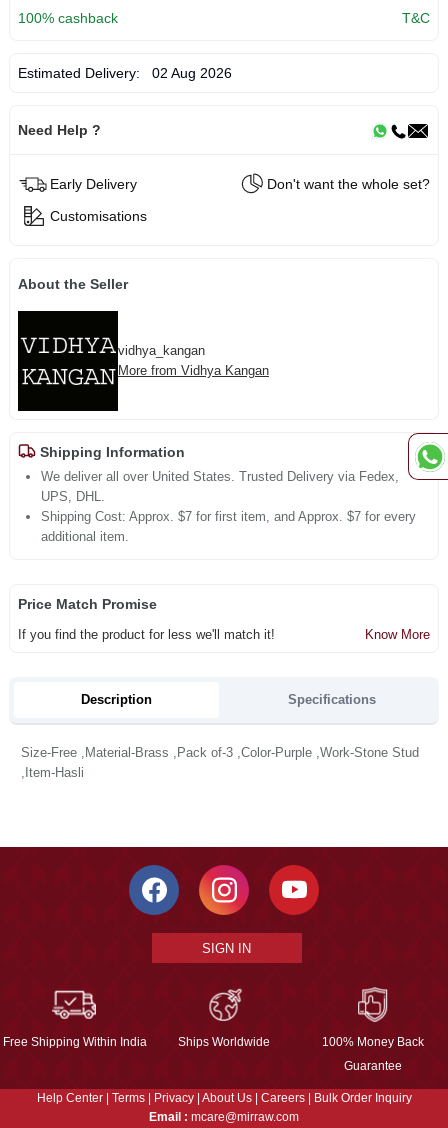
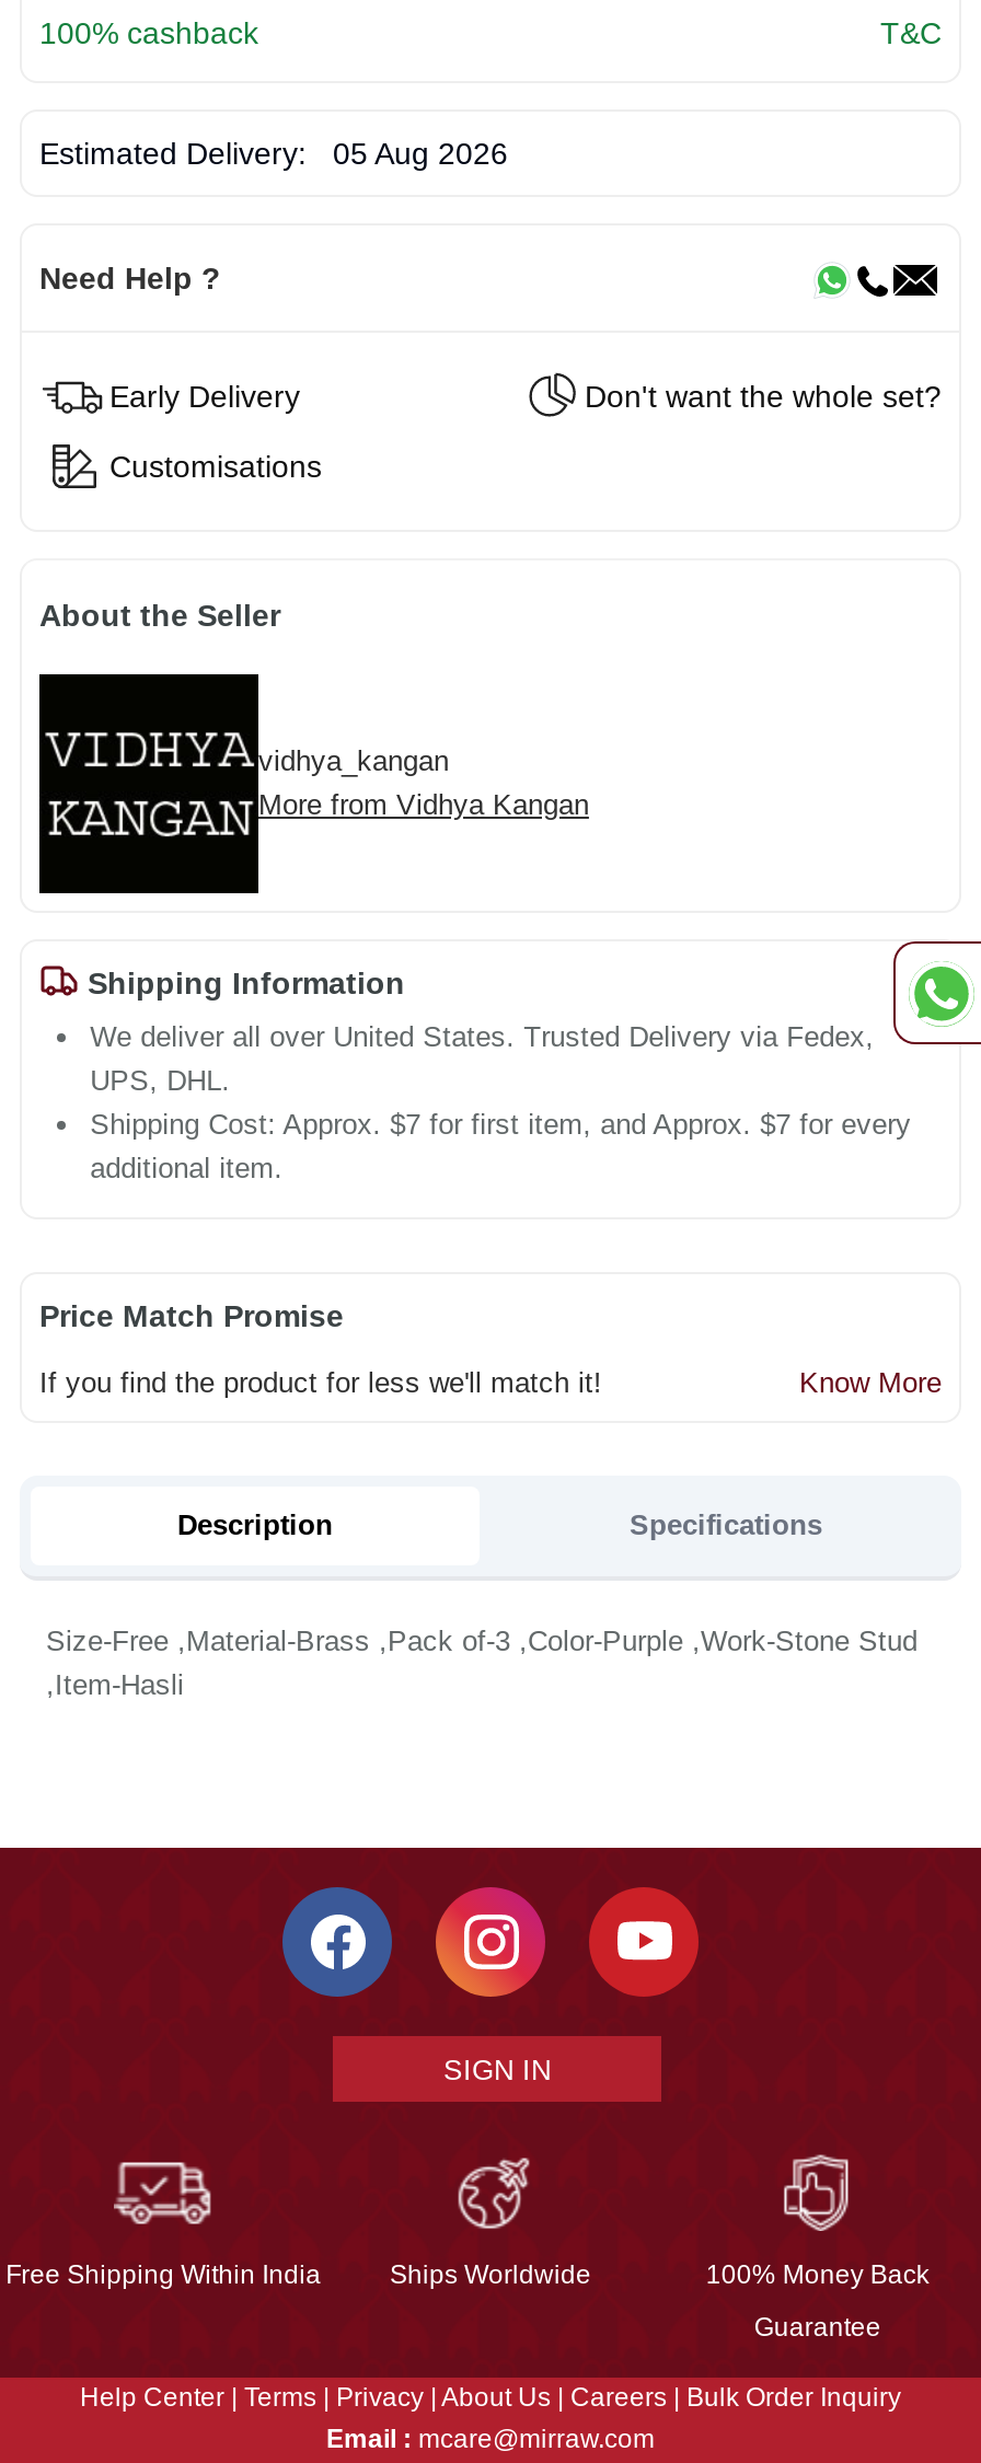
- Estimated Delivery: 02 Aug 2026
+ Estimated Delivery: 05 Aug 2026
